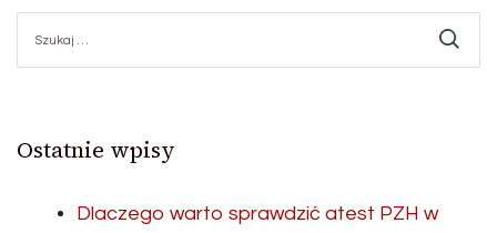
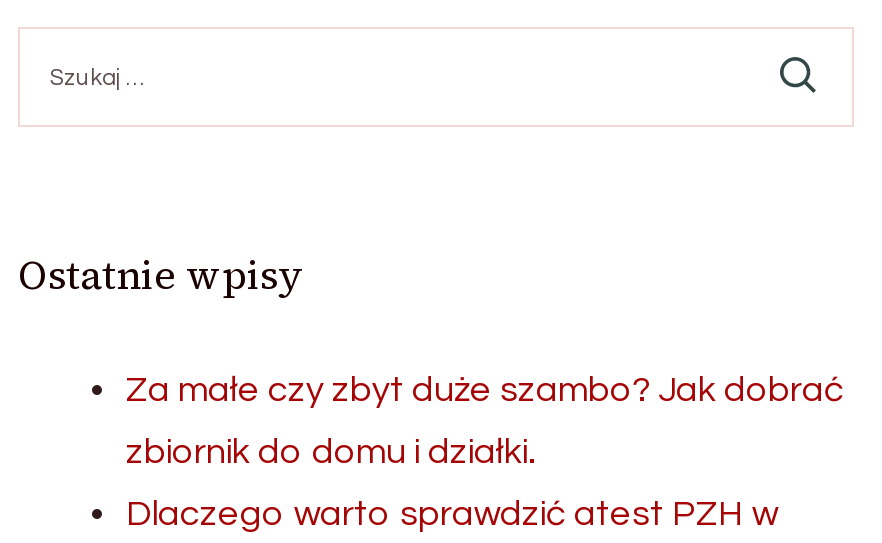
+ Za małe czy zbyt duże szambo? Jak dobrać
+ zbiornik do domu i działki.
